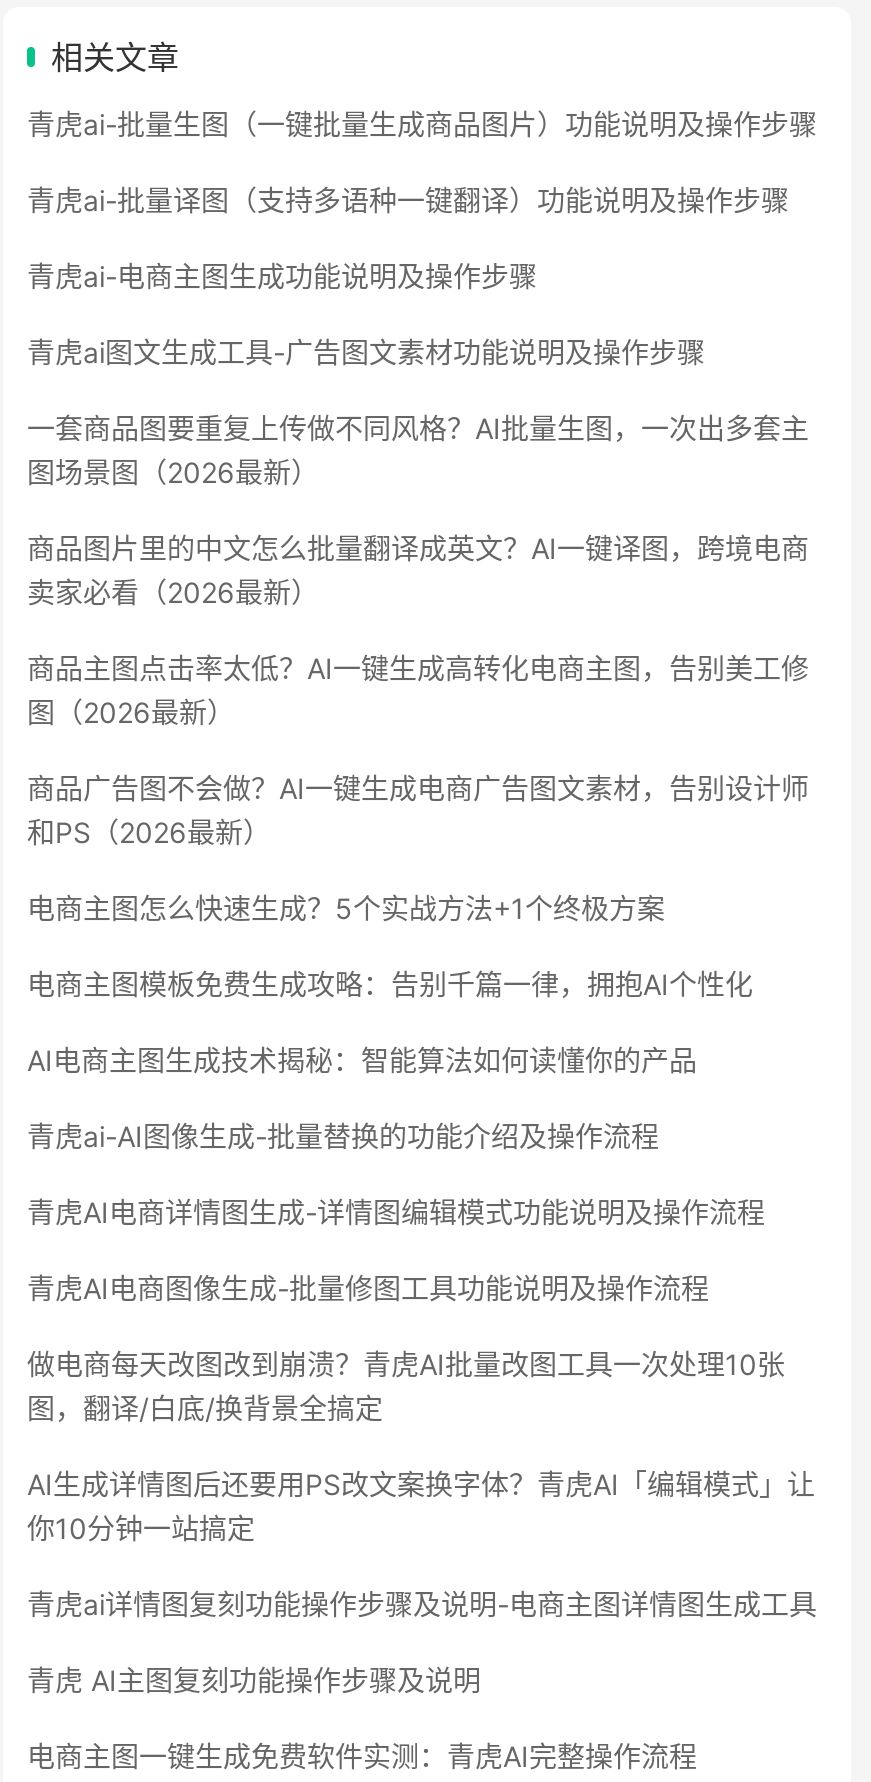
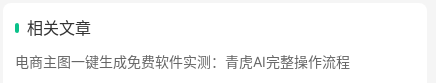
- 青虎ai-批量生图（一键批量生成商品图片）功能说明及操作步骤
- 青虎ai-批量译图（支持多语种一键翻译）功能说明及操作步骤
- 青虎ai-电商主图生成功能说明及操作步骤
- 青虎ai图文生成工具-广告图文素材功能说明及操作步骤
- 一套商品图要重复上传做不同风格？AI批量生图，一次出多套主
- 图场景图（2026最新）
- 商品图片里的中文怎么批量翻译成英文？AI一键译图，跨境电商
- 卖家必看（2026最新）
- 商品主图点击率太低？AI一键生成高转化电商主图，告别美工修
- 图（2026最新）
- 商品广告图不会做？AI一键生成电商广告图文素材，告别设计师
- 和PS（2026最新）
- 电商主图怎么快速生成？5个实战方法+1个终极方案
- 电商主图模板免费生成攻略：告别千篇一律，拥抱AI个性化
- AI电商主图生成技术揭秘：智能算法如何读懂你的产品
- 青虎ai-AI图像生成-批量替换的功能介绍及操作流程
- 青虎AI电商详情图生成-详情图编辑模式功能说明及操作流程
- 青虎AI电商图像生成-批量修图工具功能说明及操作流程
- 做电商每天改图改到崩溃？青虎AI批量改图工具一次处理10张
- 图，翻译/白底/换背景全搞定
- AI生成详情图后还要用PS改文案换字体？青虎AI「编辑模式」让
- 你10分钟一站搞定
- 青虎ai详情图复刻功能操作步骤及说明-电商主图详情图生成工具
- 青虎 AI主图复刻功能操作步骤及说明
